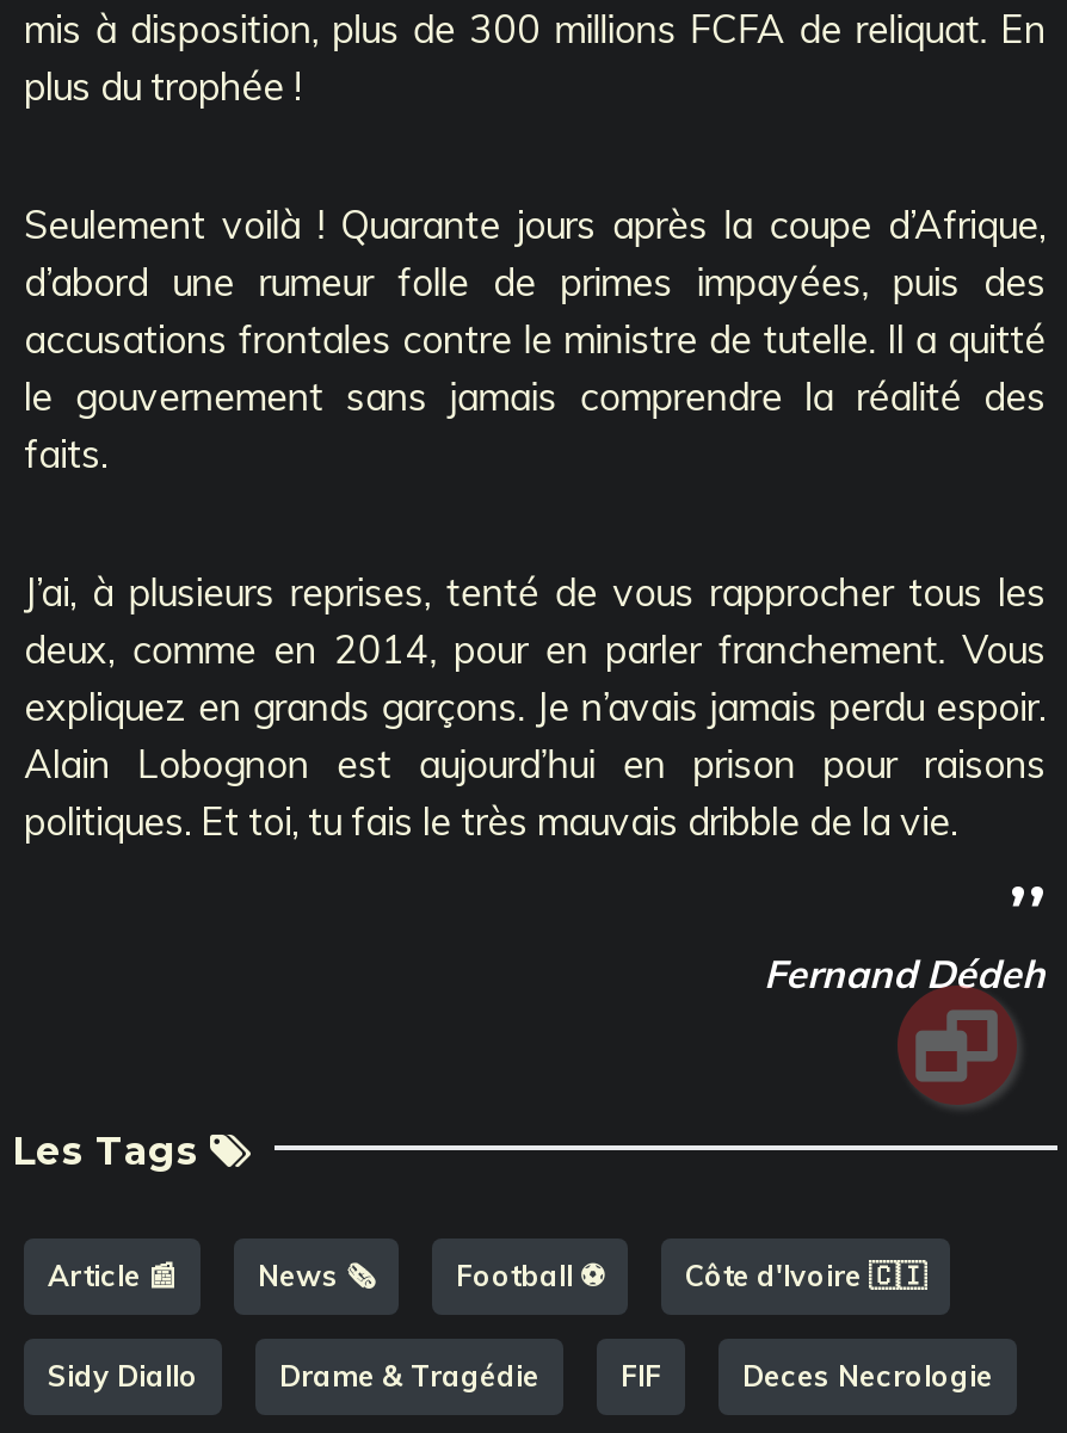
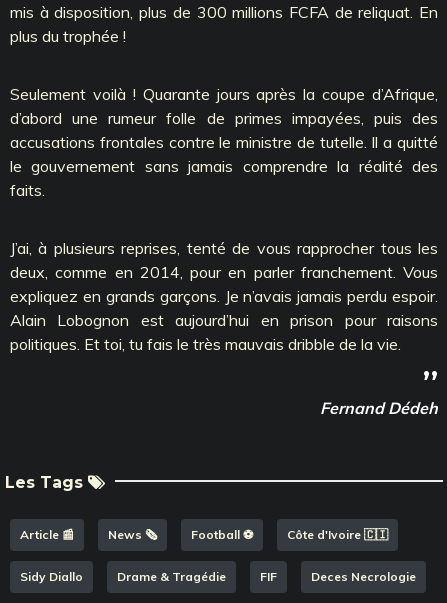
- [image]
